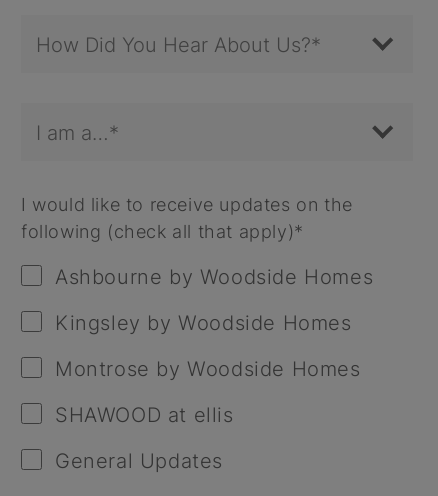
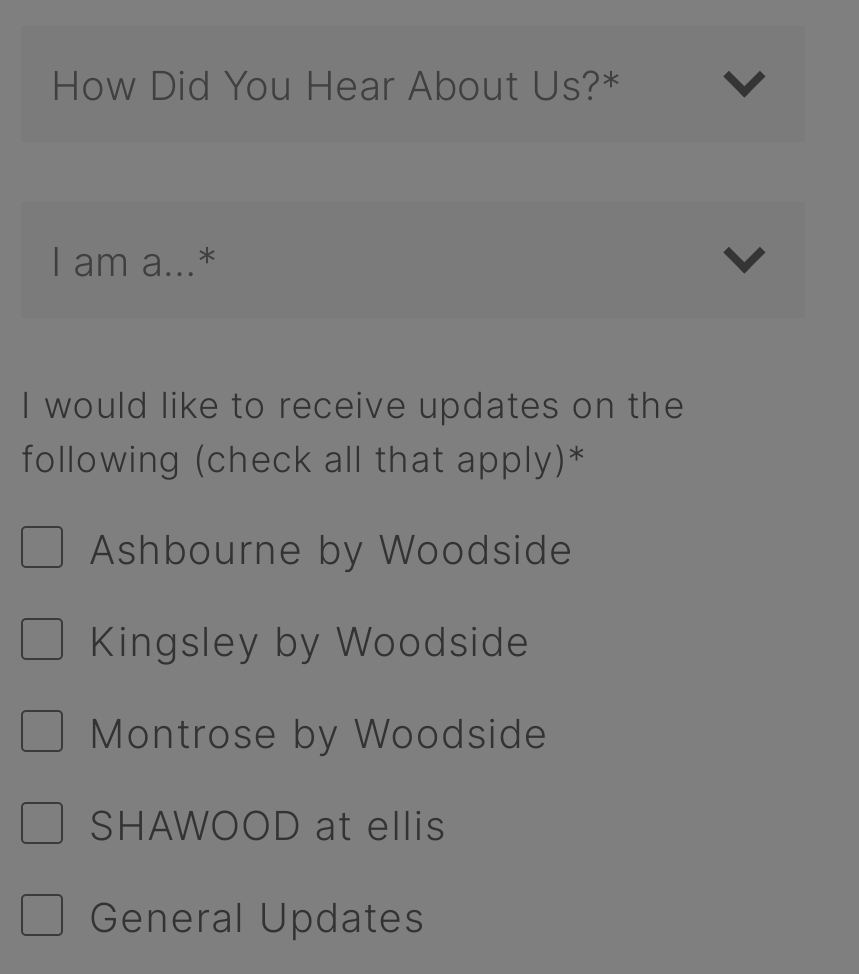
- Ashbourne by Woodside Homes
+ Ashbourne by Woodside

- Kingsley by Woodside Homes
+ Kingsley by Woodside

- Montrose by Woodside Homes
+ Montrose by Woodside
